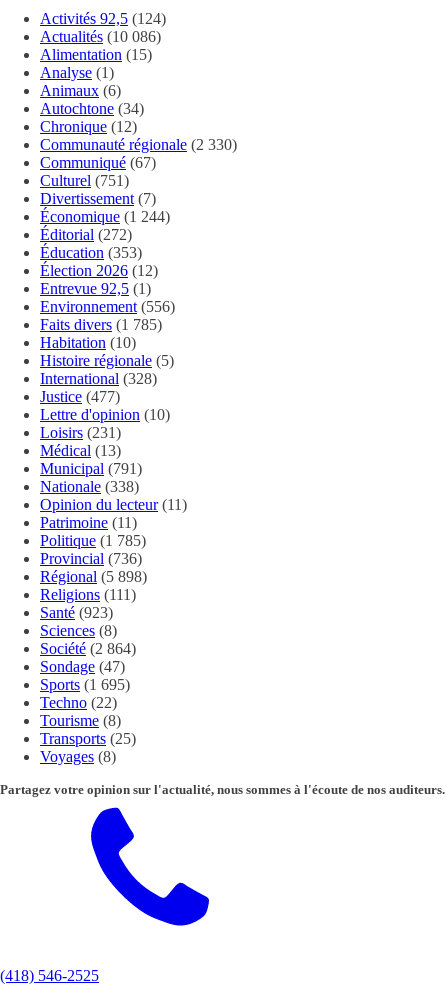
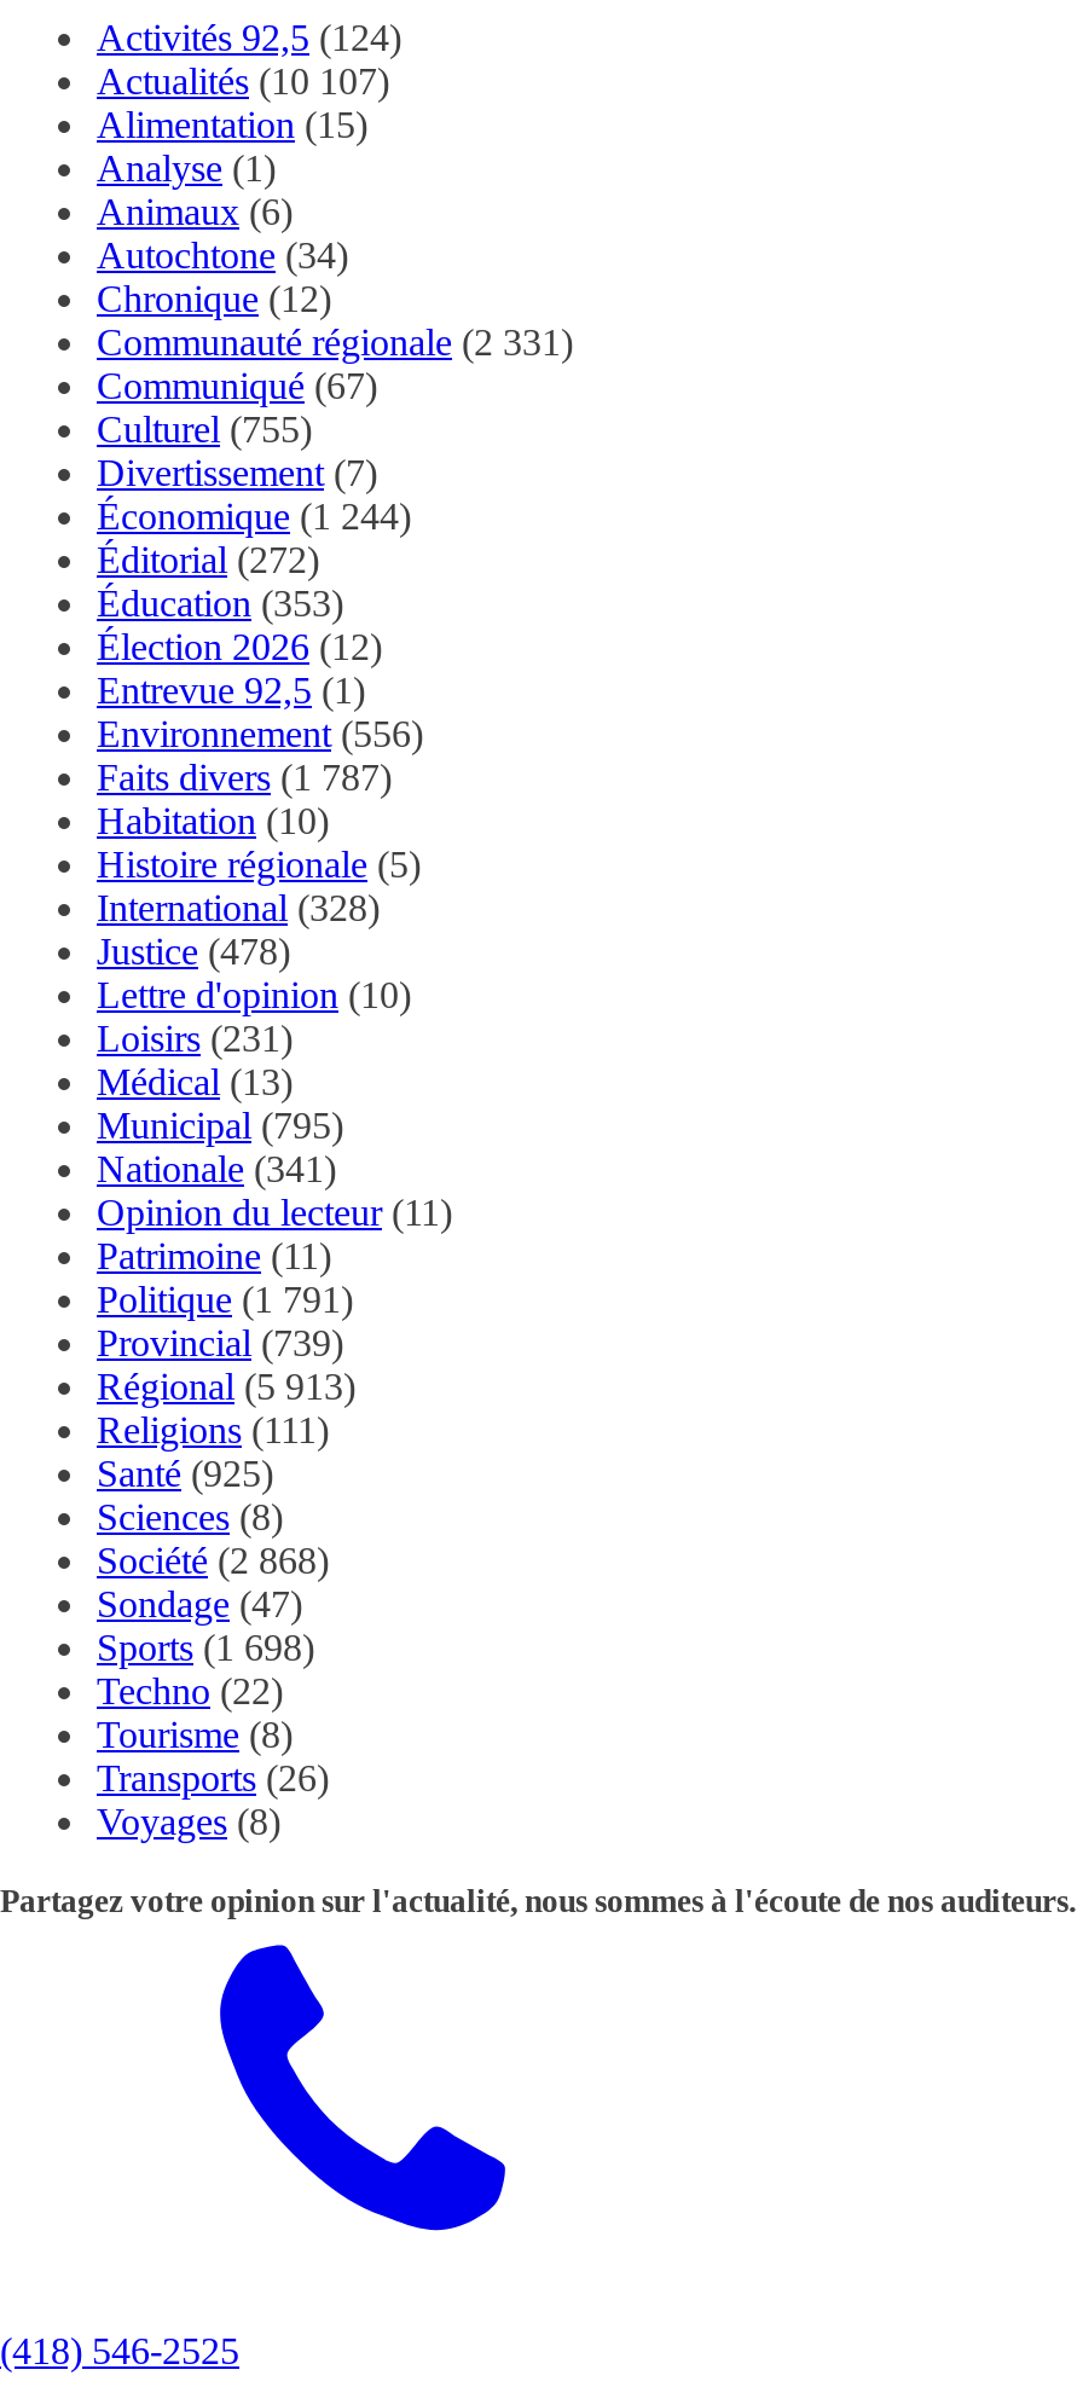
- Actualités (10 086)
+ Actualités (10 107)

- Communauté régionale (2 330)
+ Communauté régionale (2 331)

- Culturel (751)
+ Culturel (755)

- Faits divers (1 785)
+ Faits divers (1 787)

- Justice (477)
+ Justice (478)

- Municipal (791)
+ Municipal (795)

- Nationale (338)
+ Nationale (341)

- Politique (1 785)
+ Politique (1 791)

- Provincial (736)
+ Provincial (739)

- Régional (5 898)
+ Régional (5 913)

- Santé (923)
+ Santé (925)

- Société (2 864)
+ Société (2 868)

- Sports(1 695)
+ Sports(1 698)

- Transports(25)
+ Transports(26)
